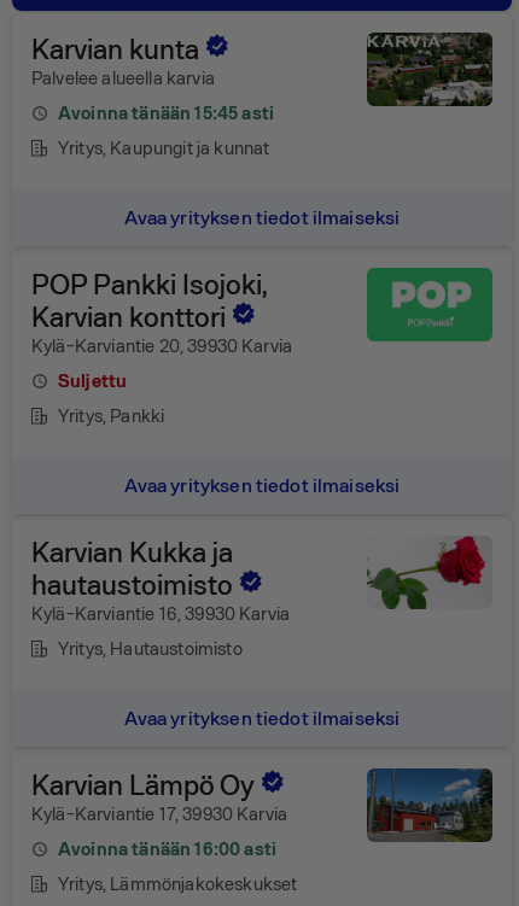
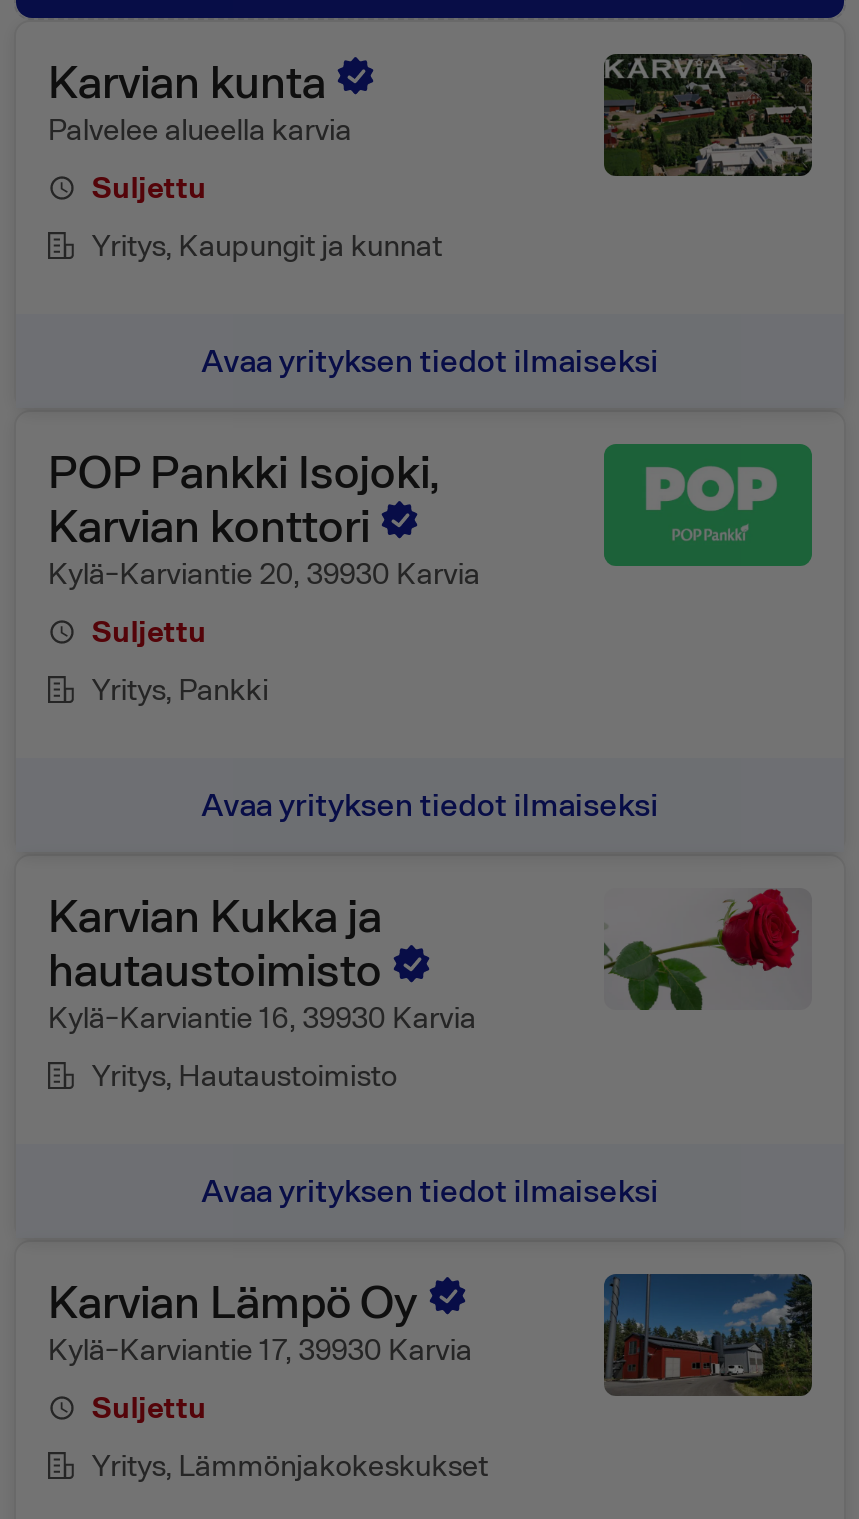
- Avoinna tänään 15:45 asti
+ Suljettu

- Avoinna tänään 16:00 asti
+ Suljettu
